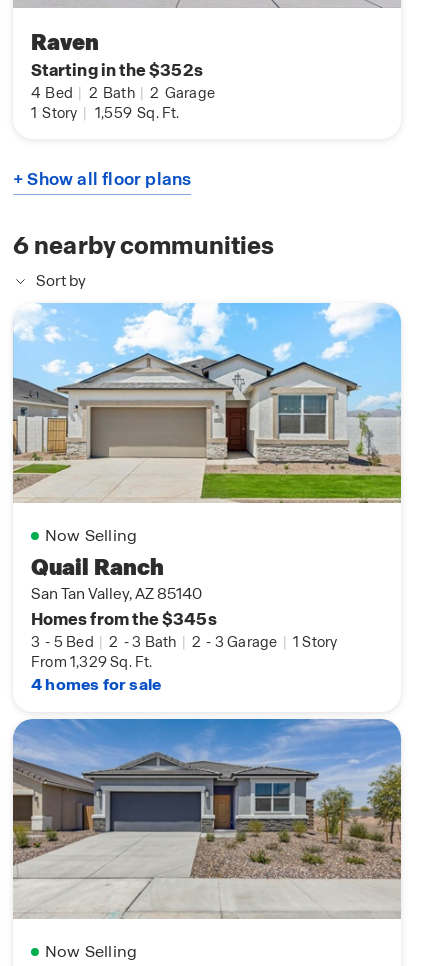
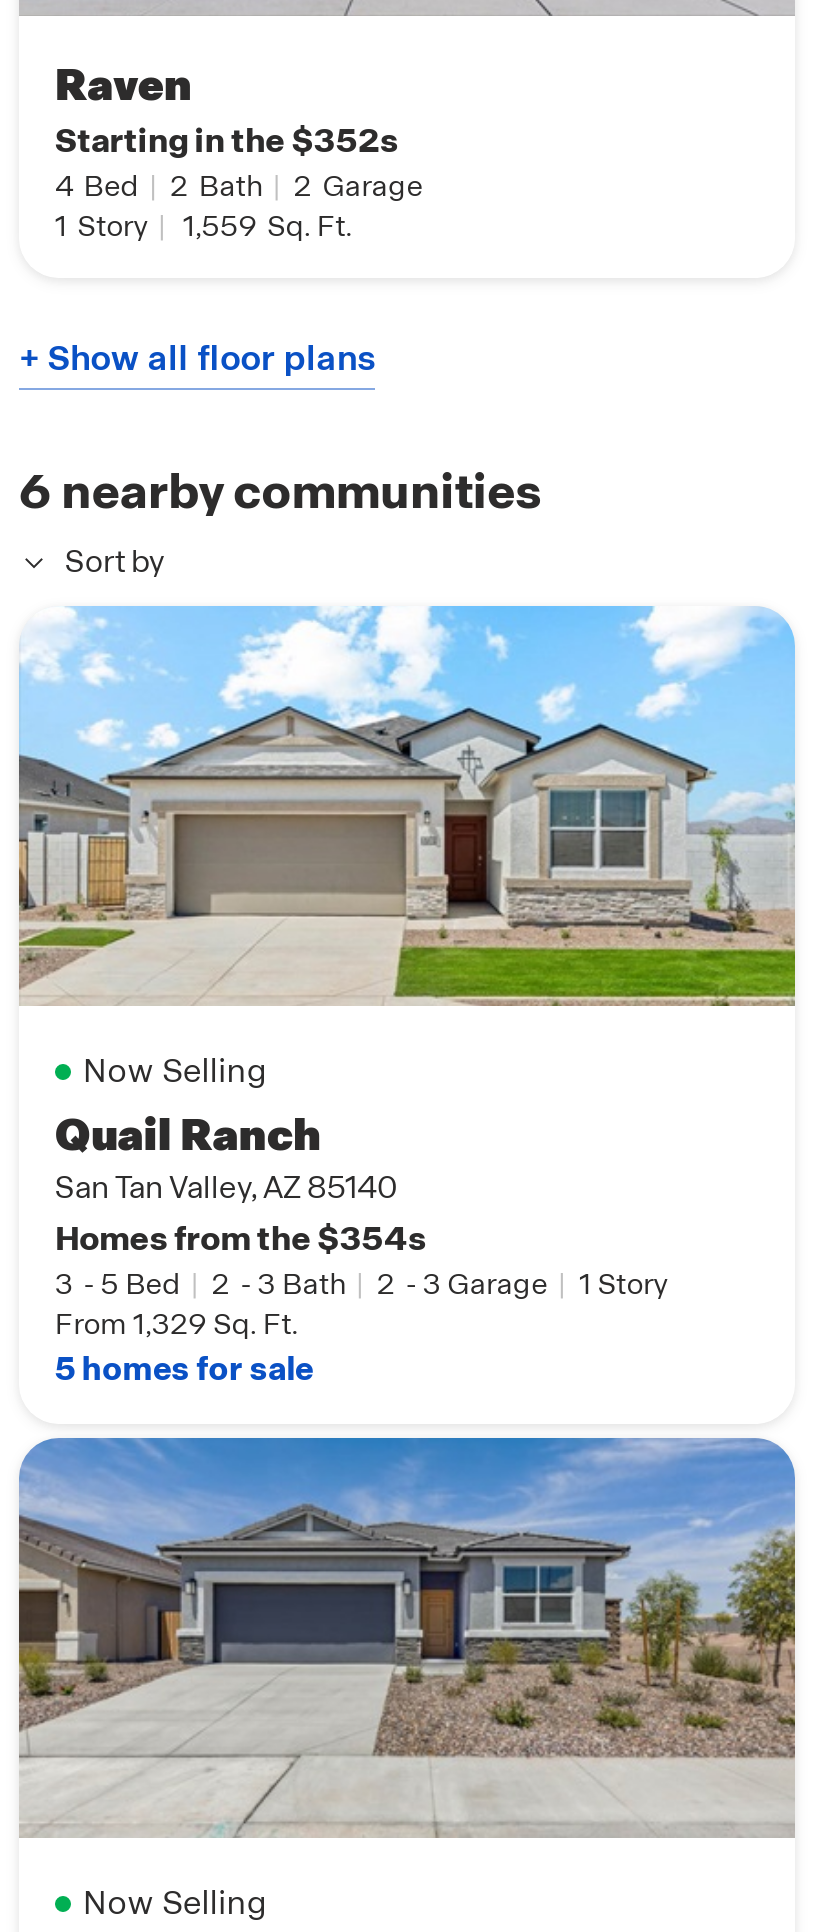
- Homes from the $345s
+ Homes from the $354s

- 4 homes for sale
+ 5 homes for sale
